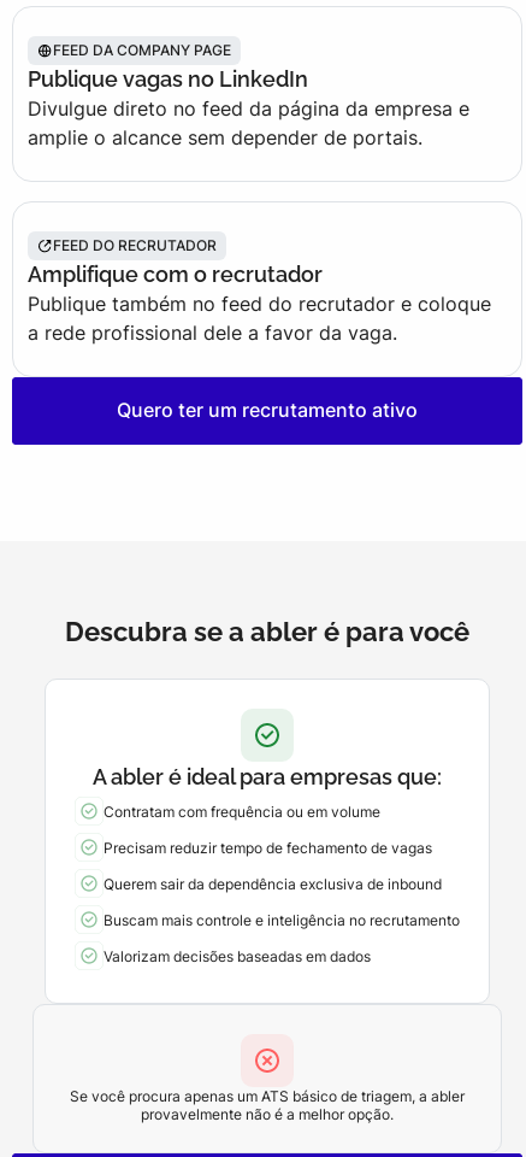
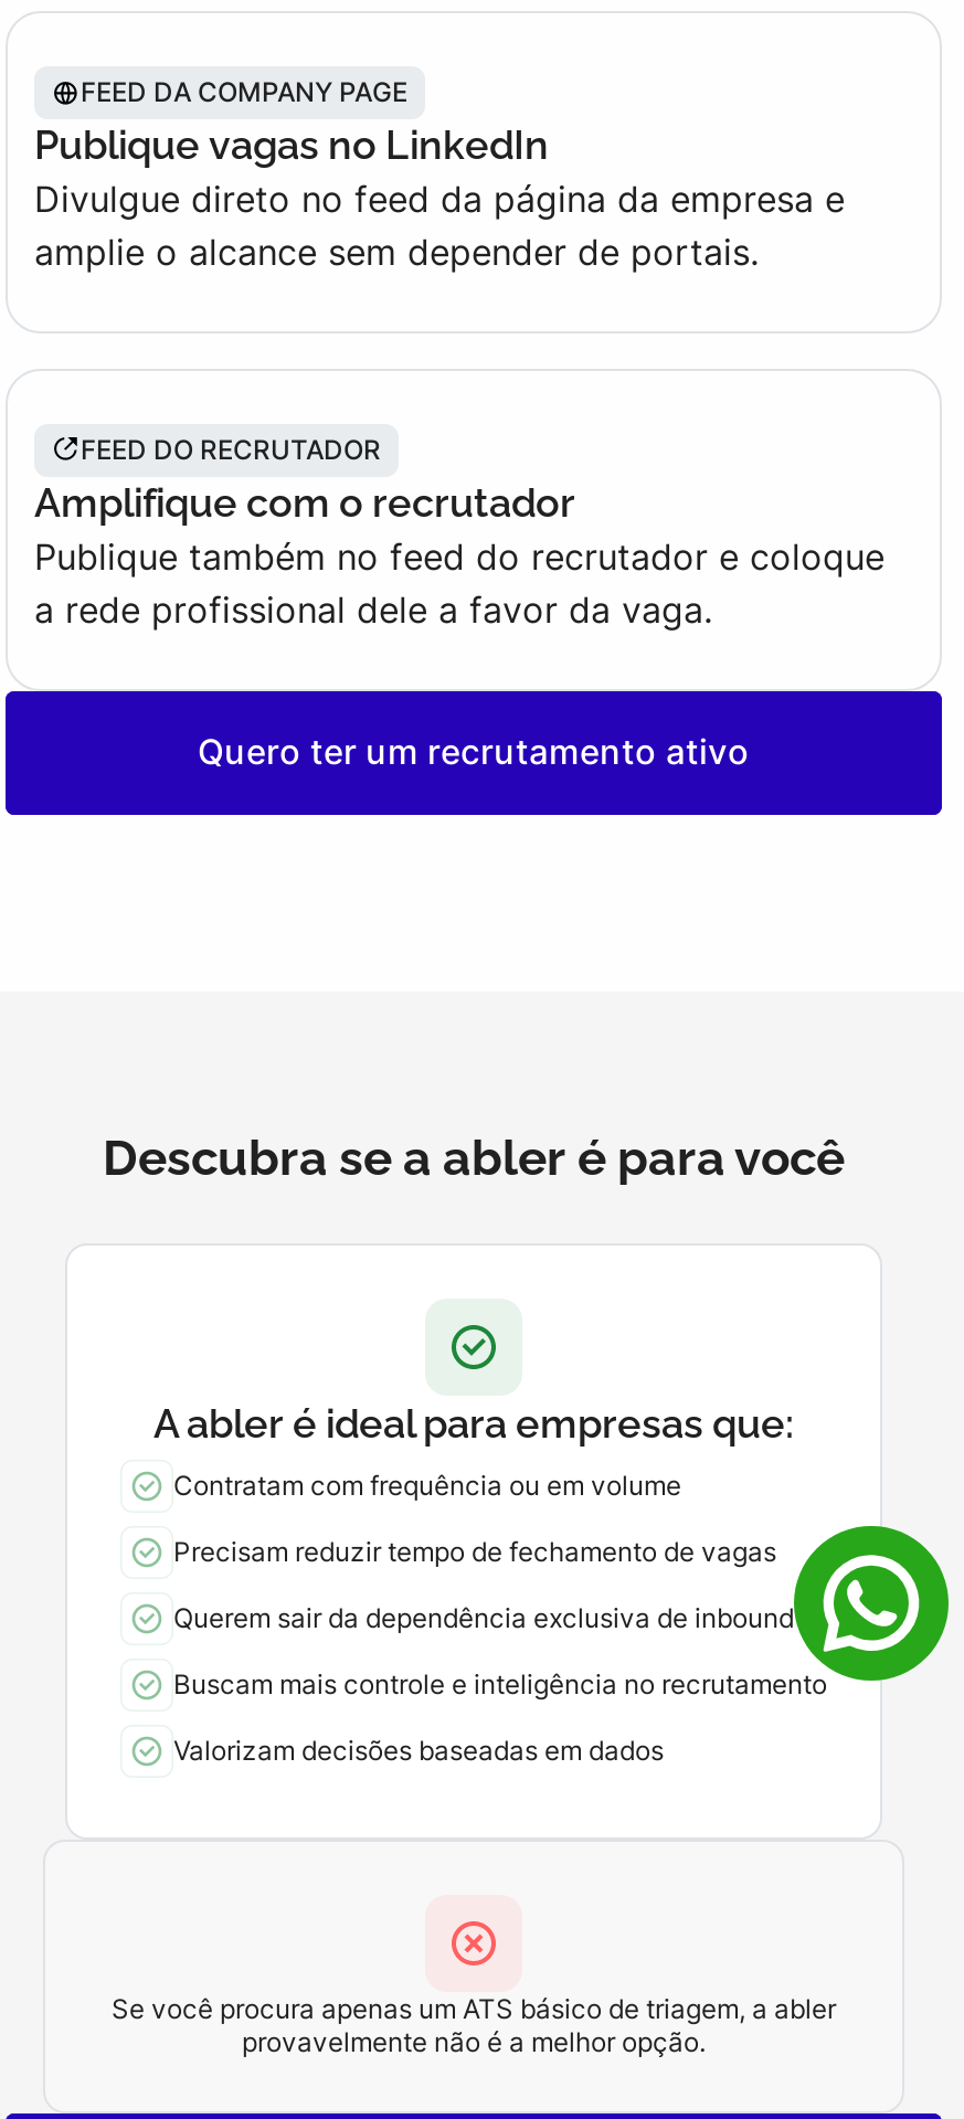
+ [image]
